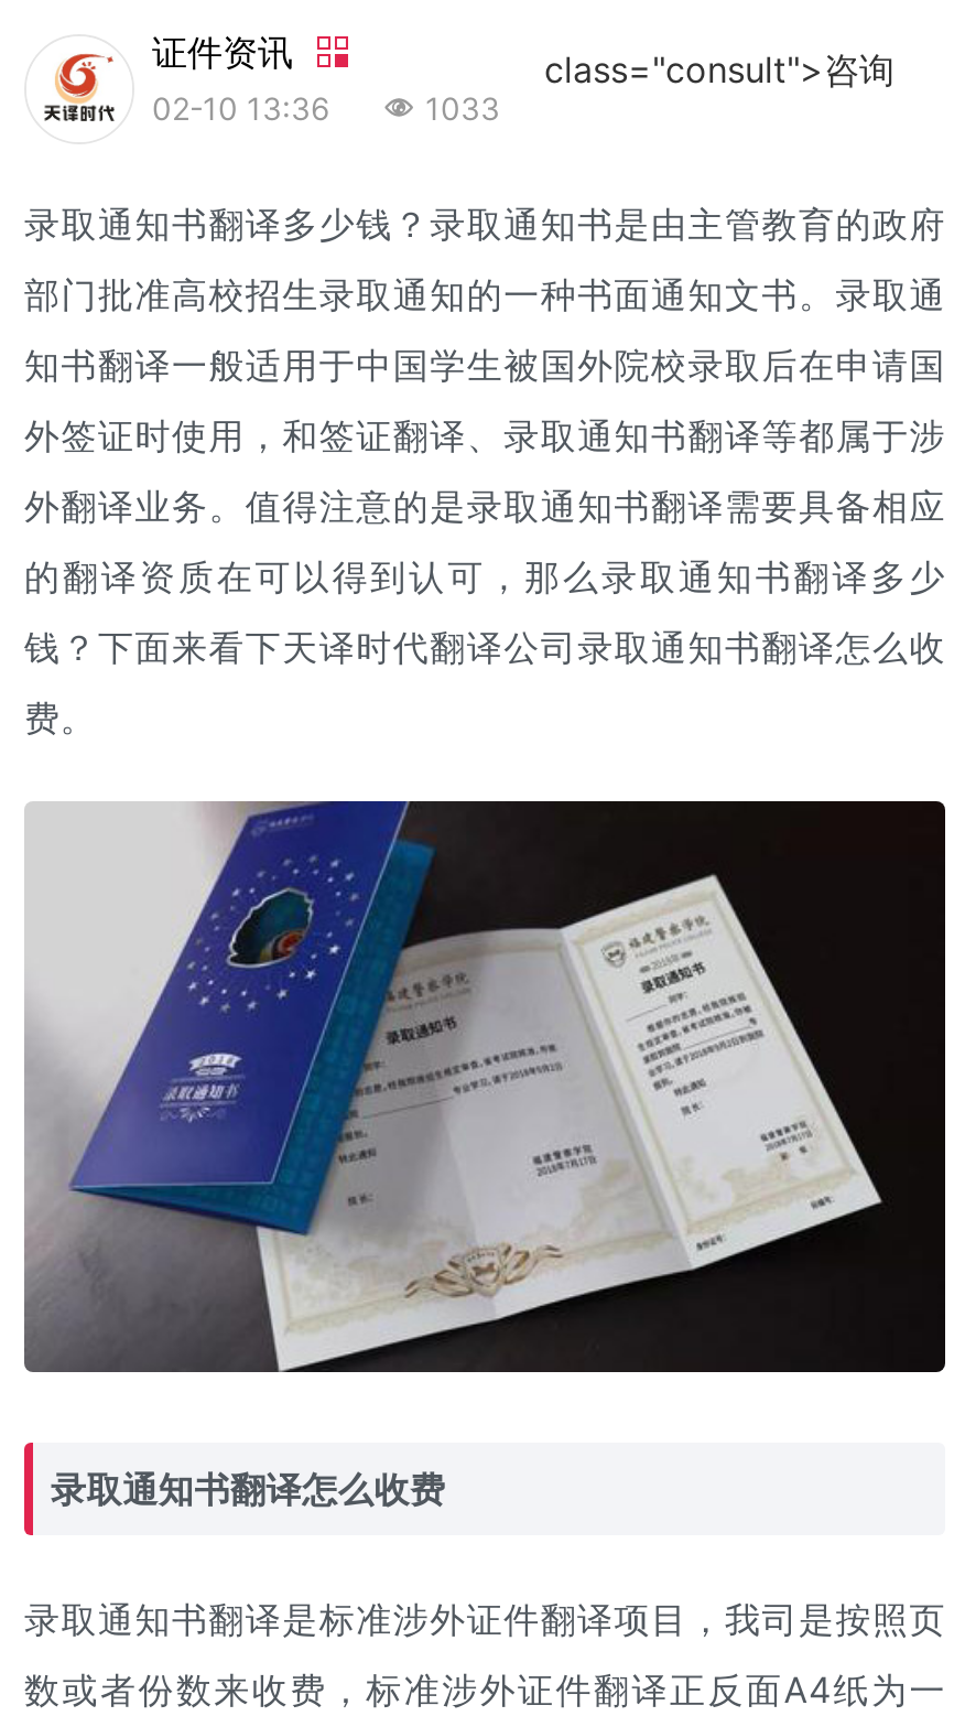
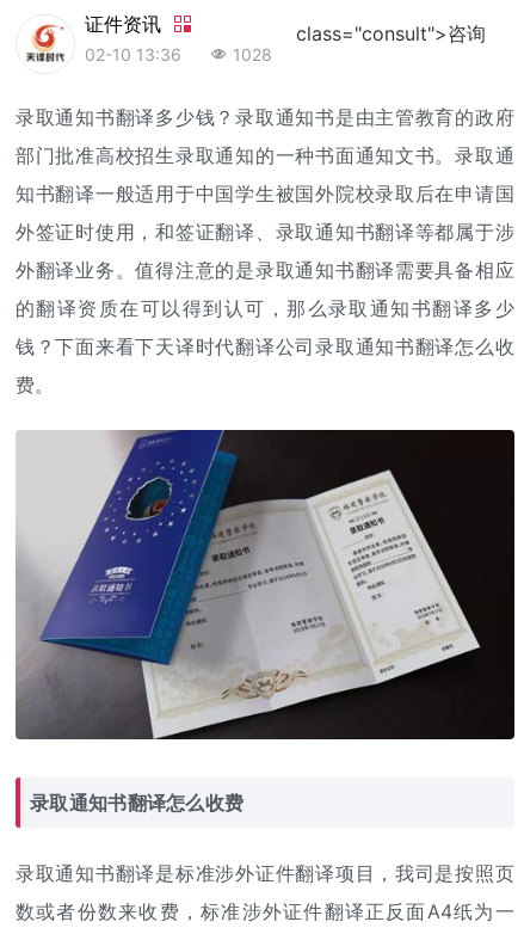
- 1033
+ 1028
